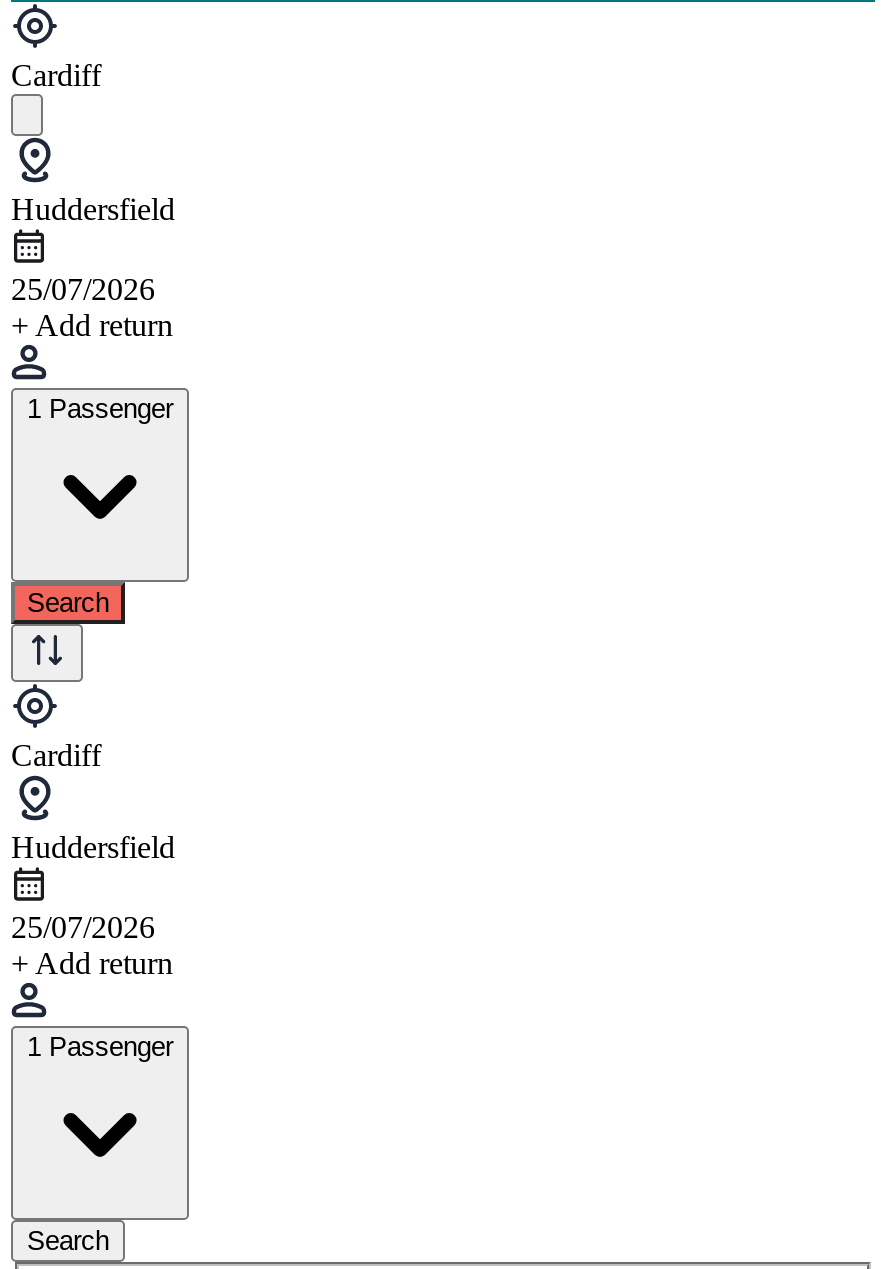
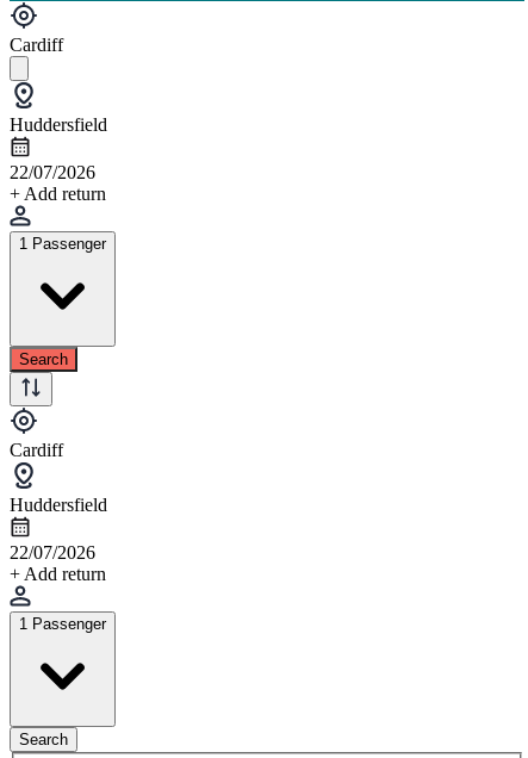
- 25/07/2026
+ 22/07/2026

- 25/07/2026
+ 22/07/2026
